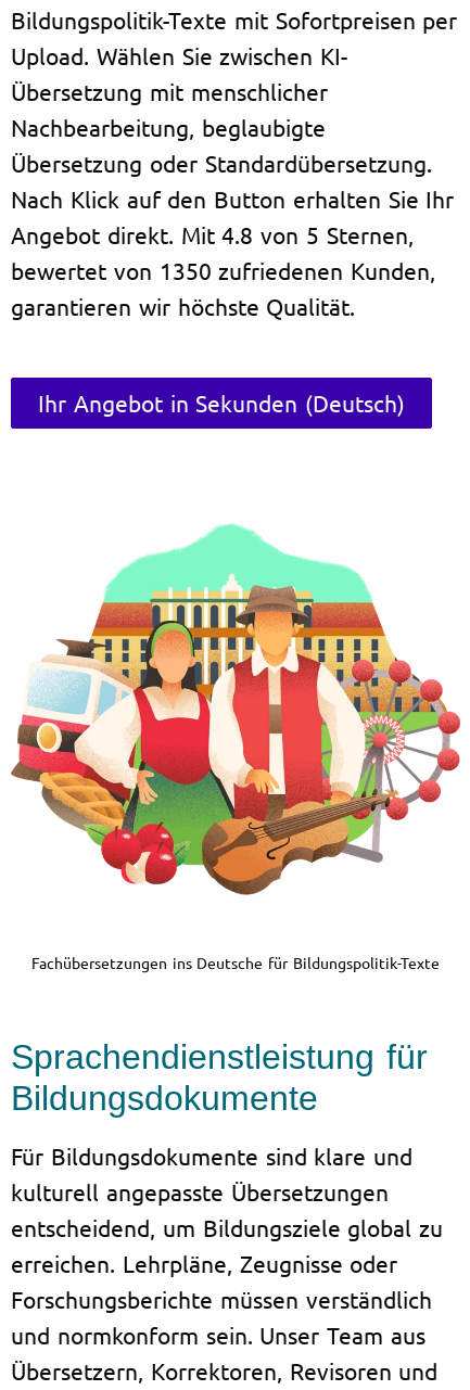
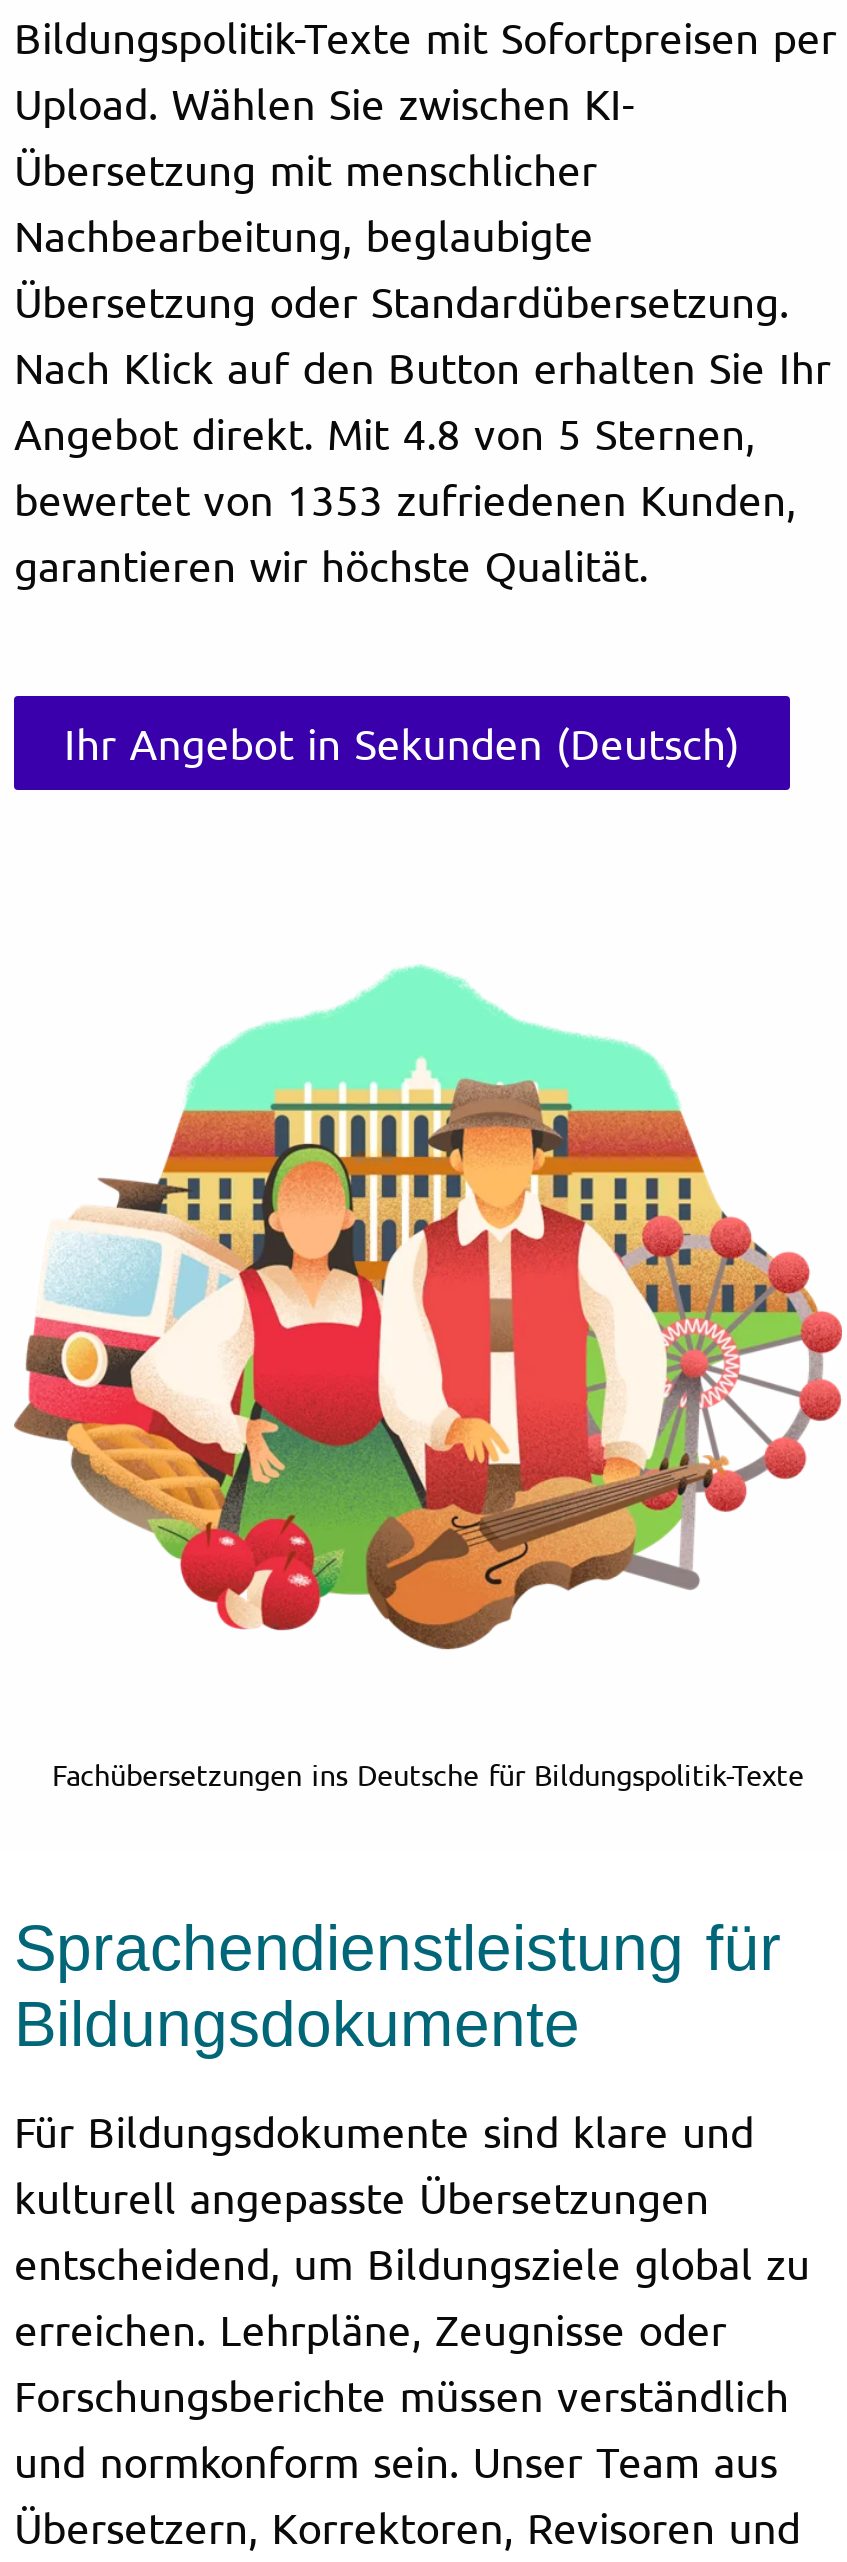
- bewertet von 1350 zufriedenen Kunden,
+ bewertet von 1353 zufriedenen Kunden,
